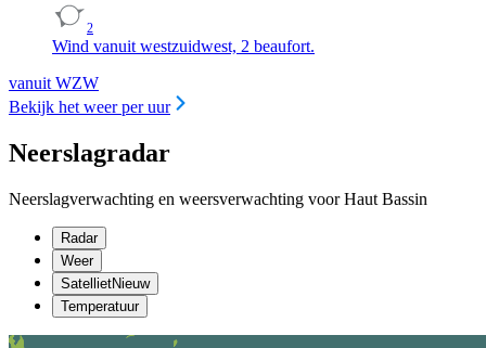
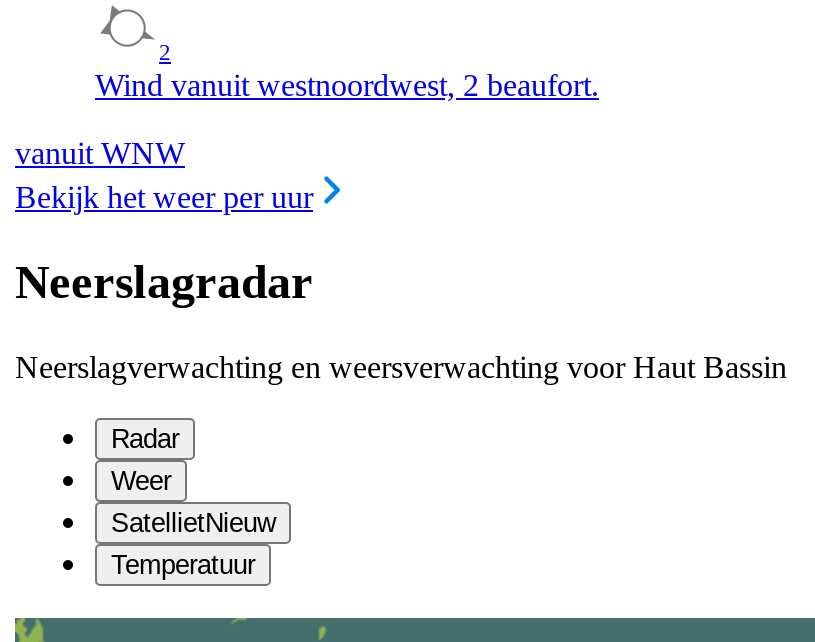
- Wind vanuit westzuidwest, 2 beaufort.
+ Wind vanuit westnoordwest, 2 beaufort.

- vanuit WZW
+ vanuit WNW
